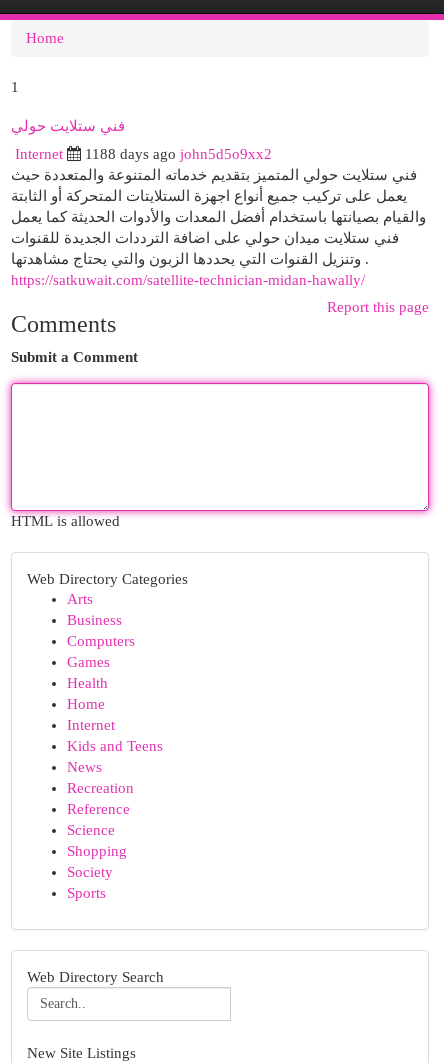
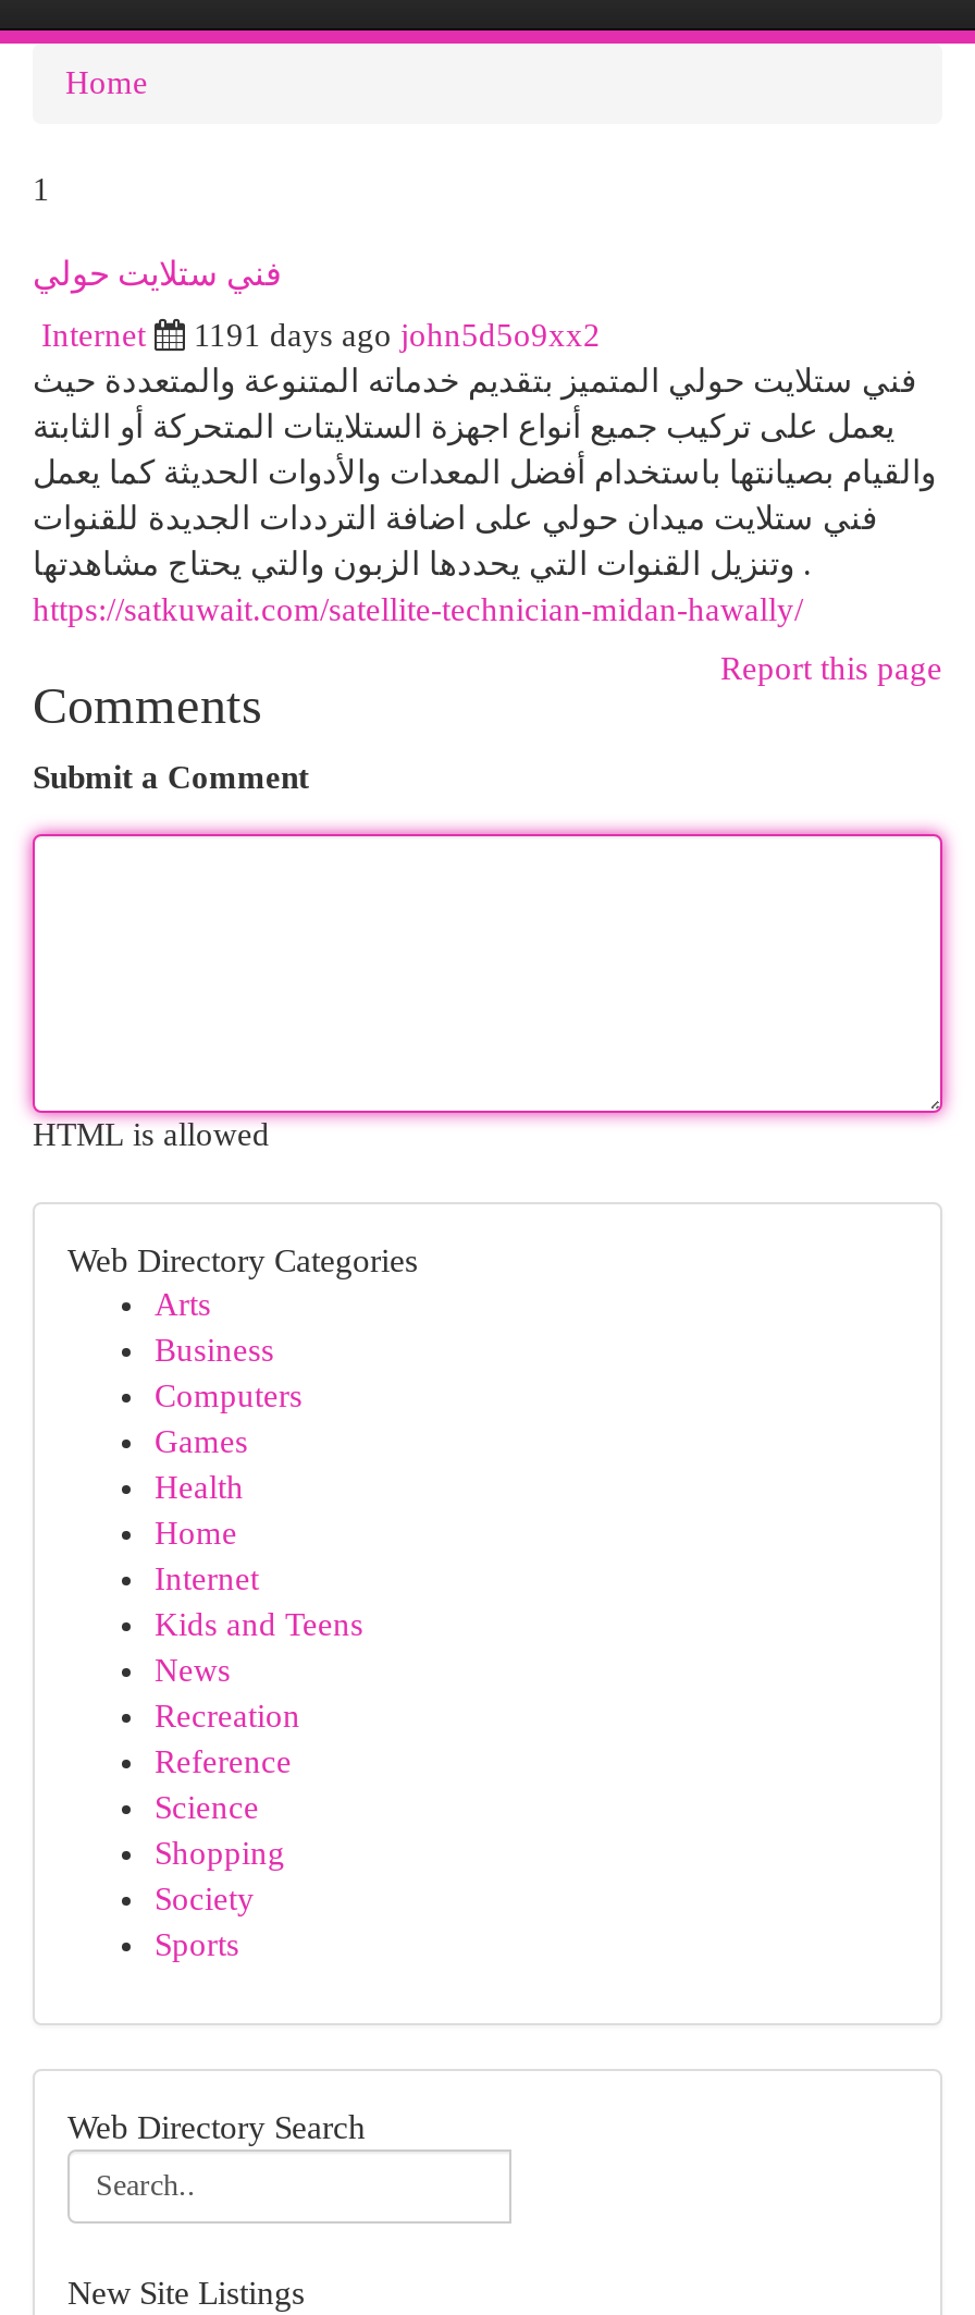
- 1188 days ago john5d5o9xx2
+ 1191 days ago john5d5o9xx2
